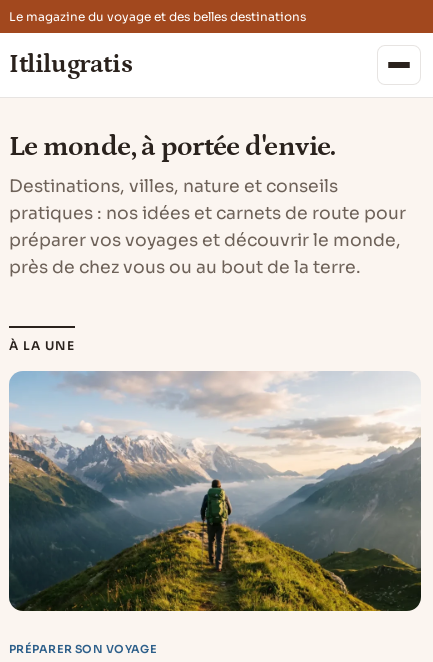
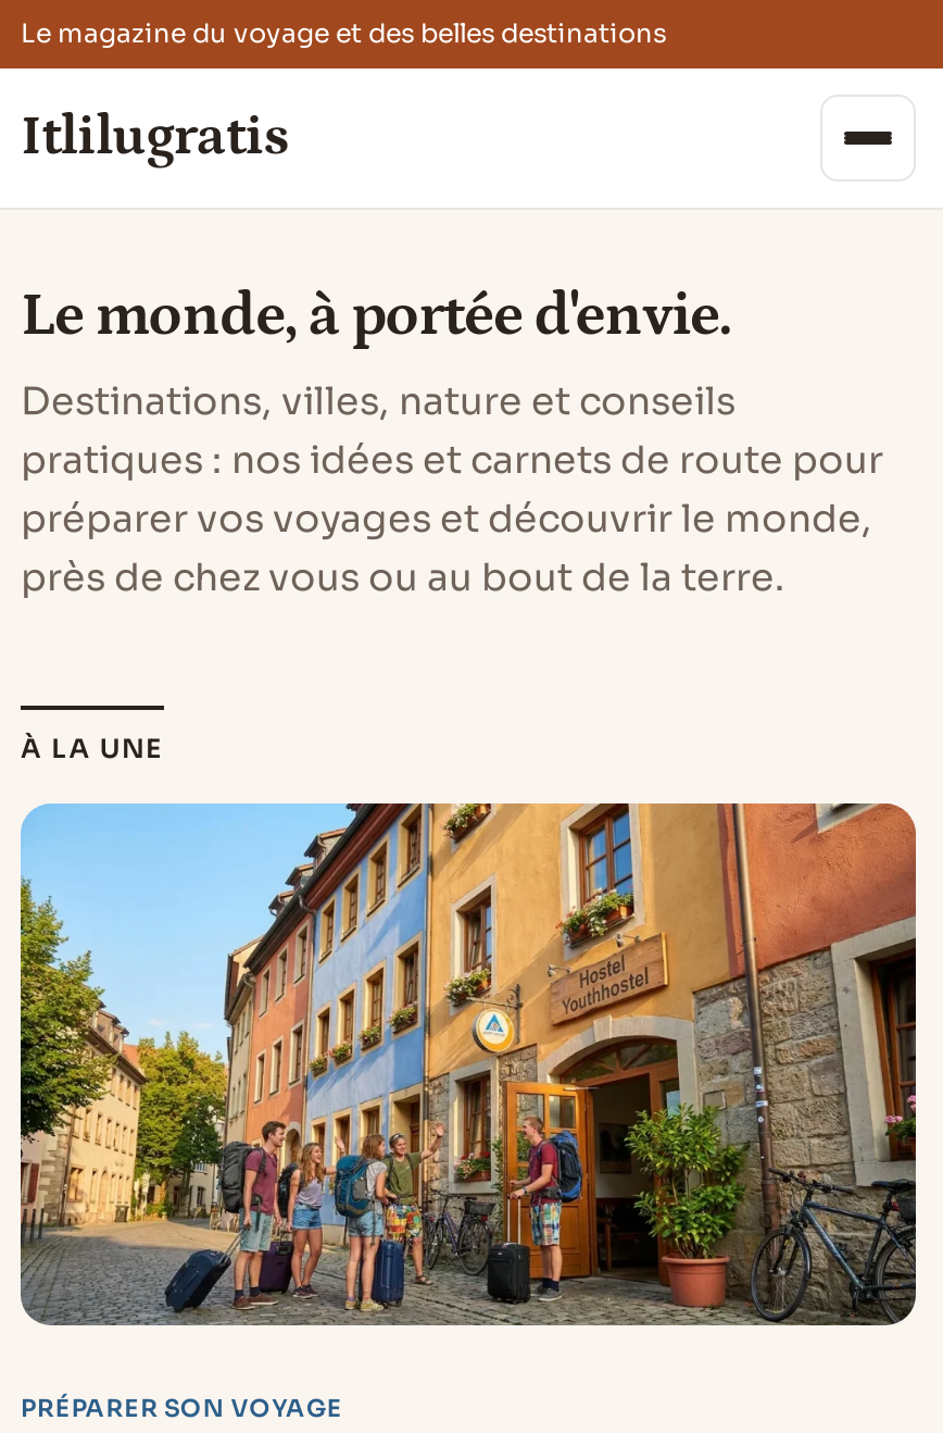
- [image]
+ [image]
